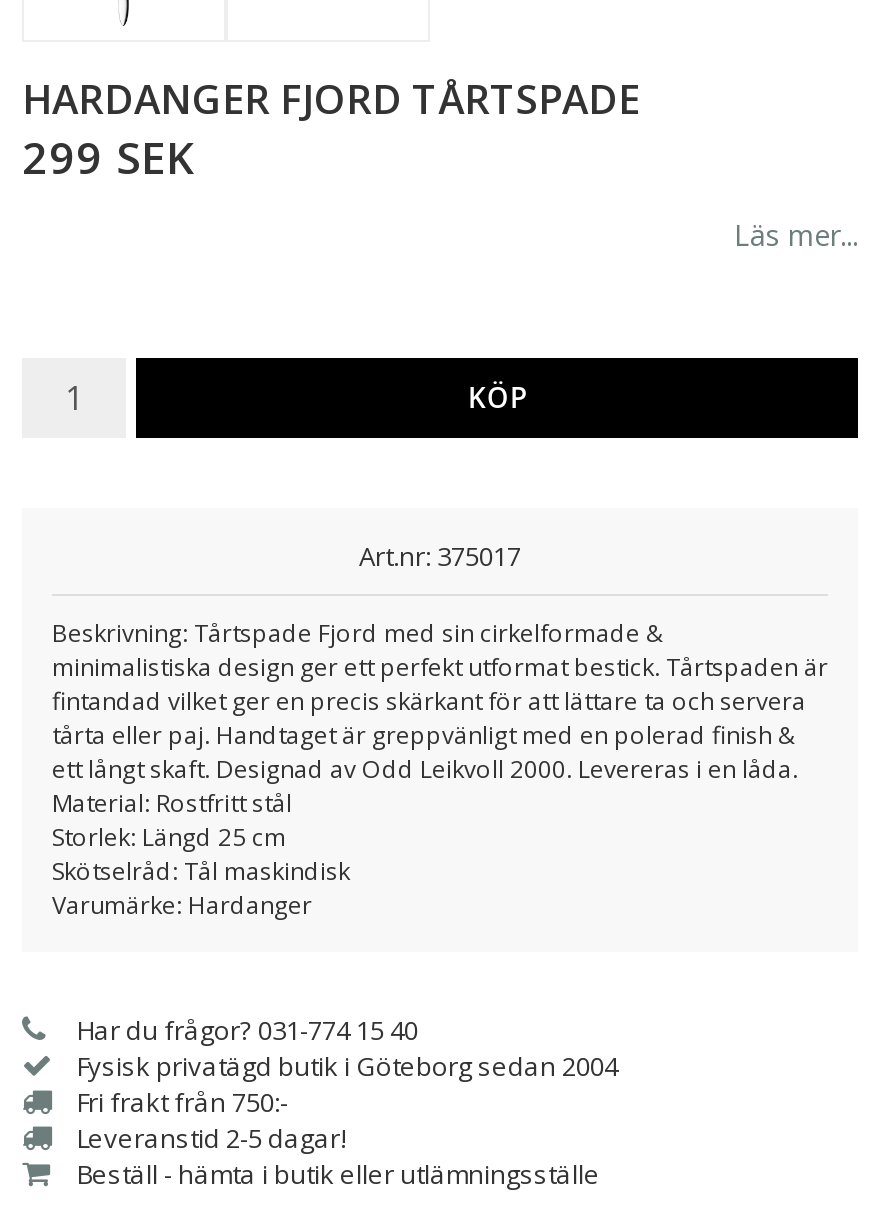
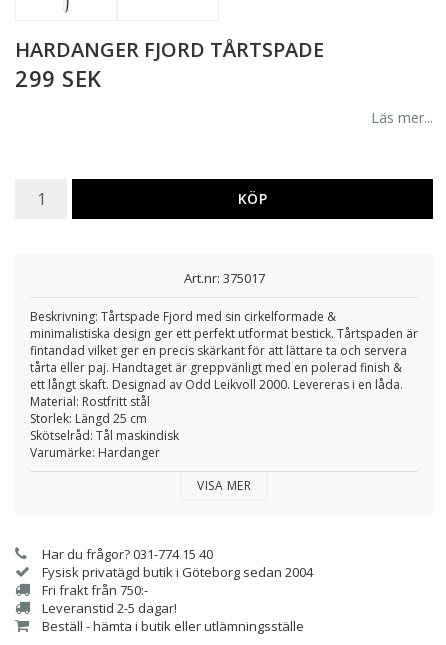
+ VISA MER
